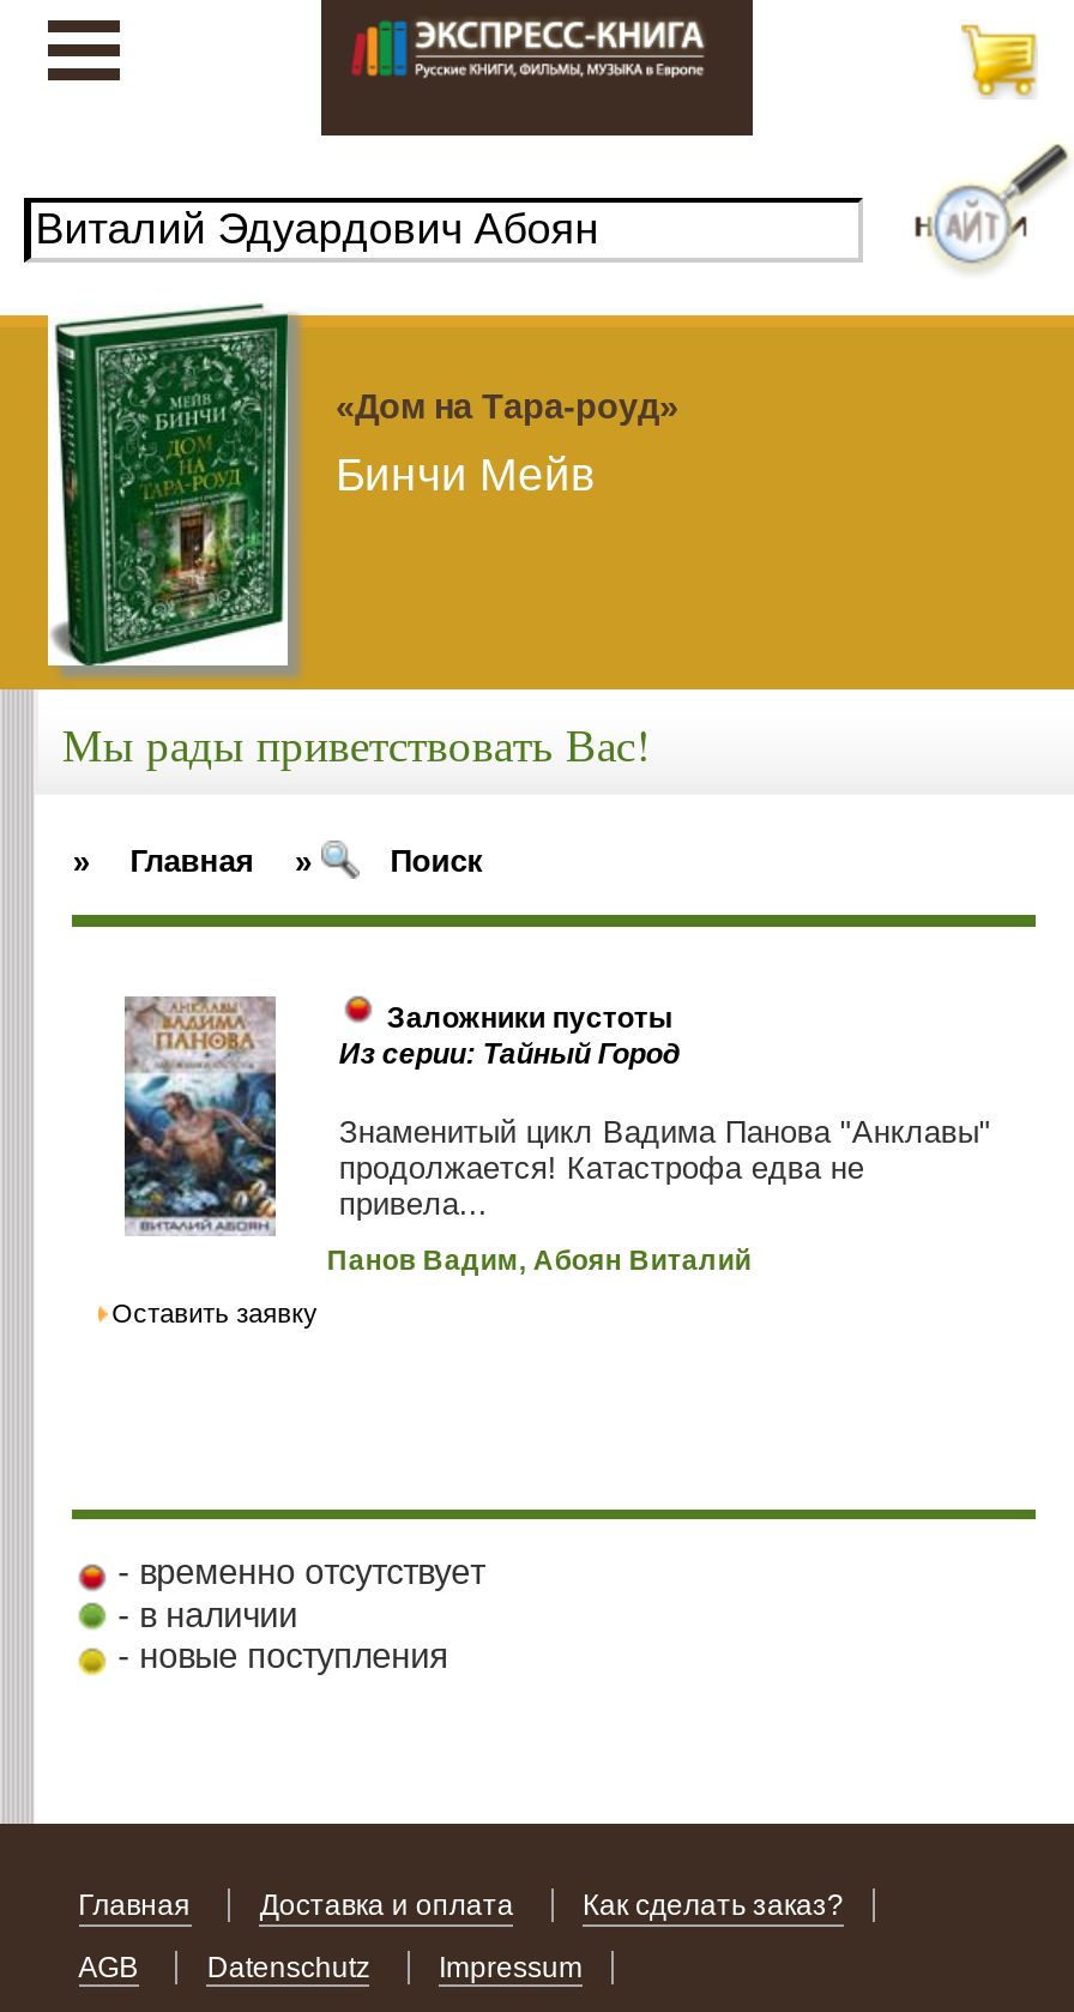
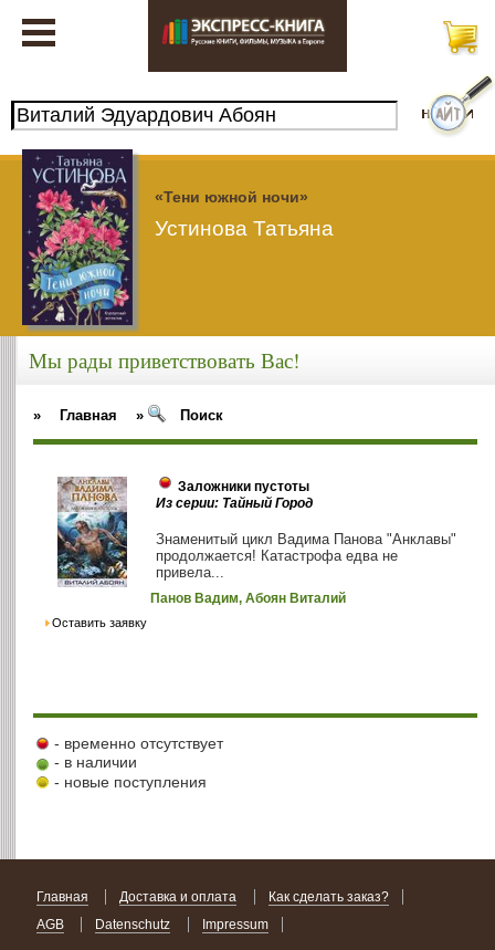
- [image]
- «Дом на Тара-роуд»
+ [image]
+ «Тени южной ночи»

- Бинчи Мейв
+ Устинова Татьяна
